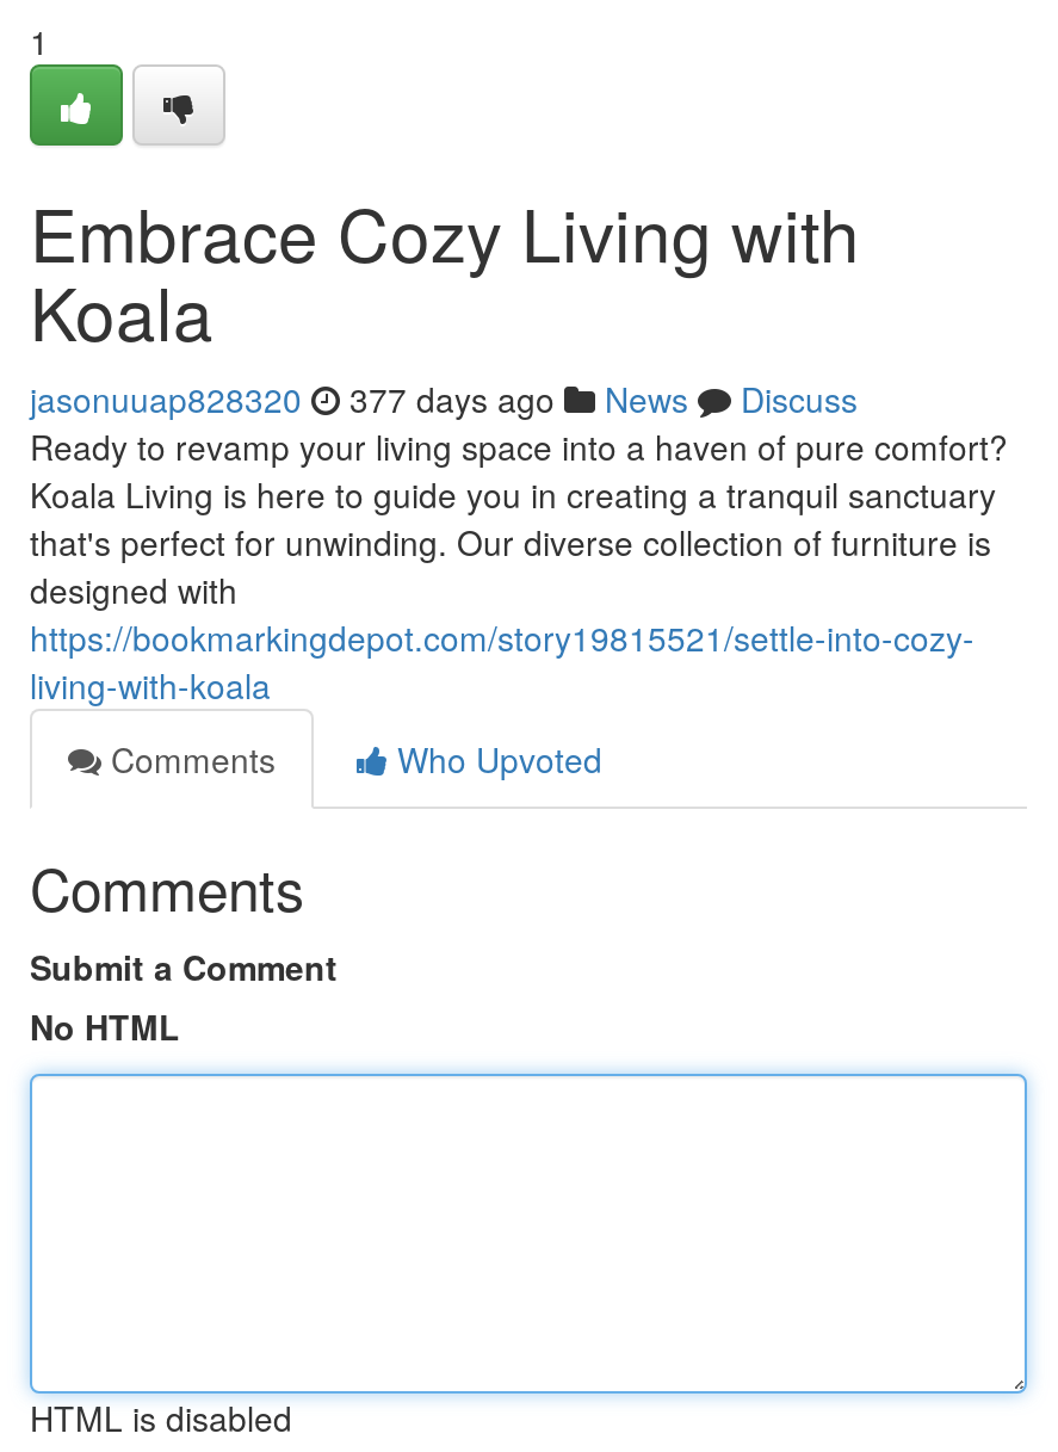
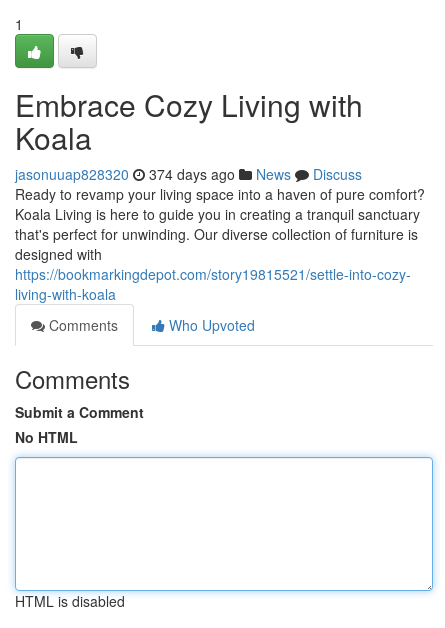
- jasonuuap828320 377 days ago News Discuss
+ jasonuuap828320 374 days ago News Discuss
